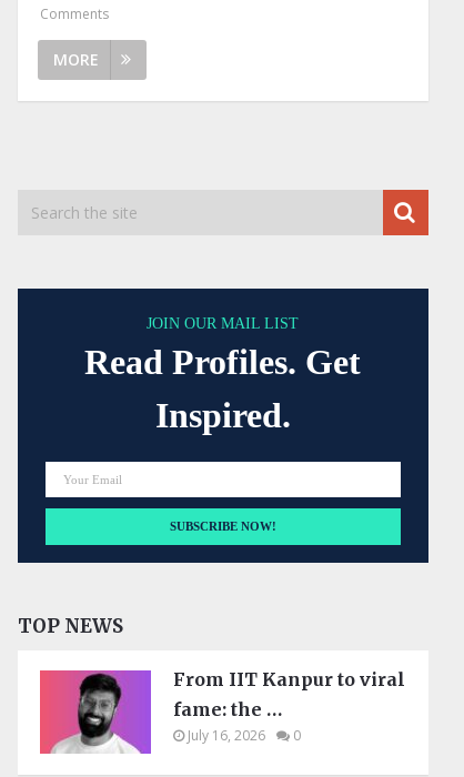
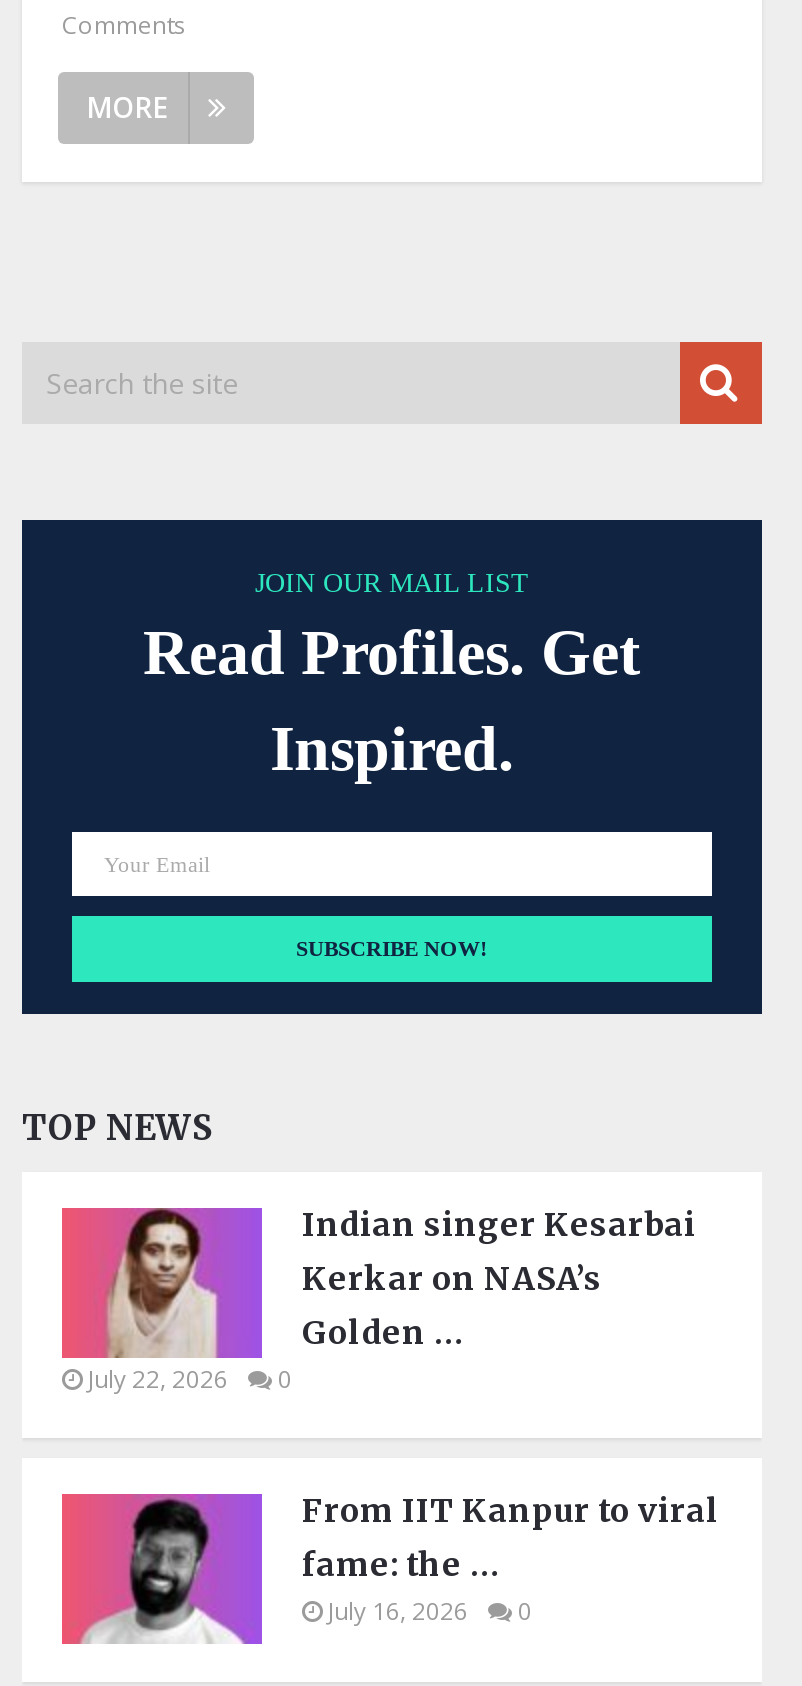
+ [image]
+ Indian singer Kesarbai
+ Kerkar on NASA’s
+ Golden …
+ July 22, 2026
+ 0
